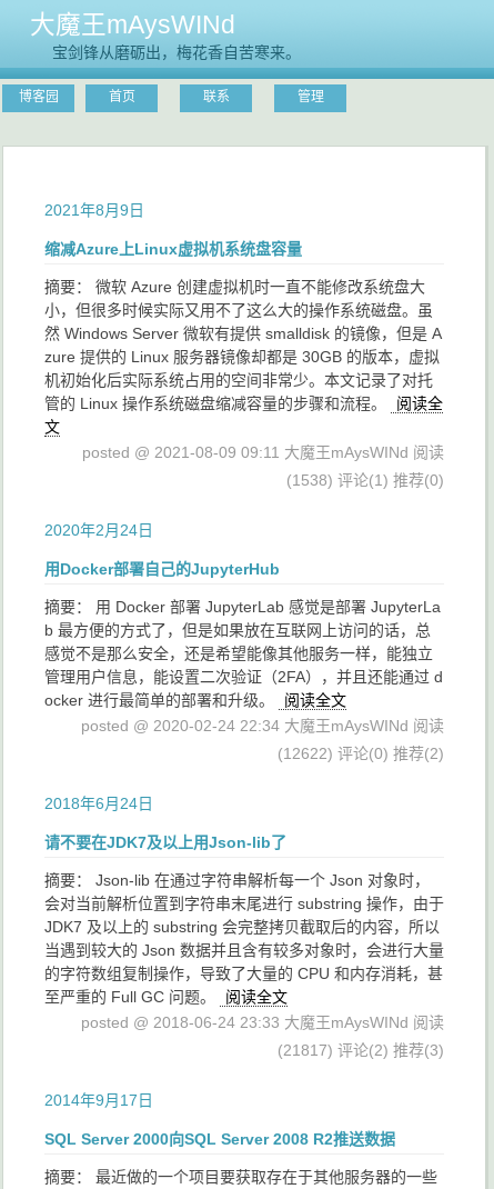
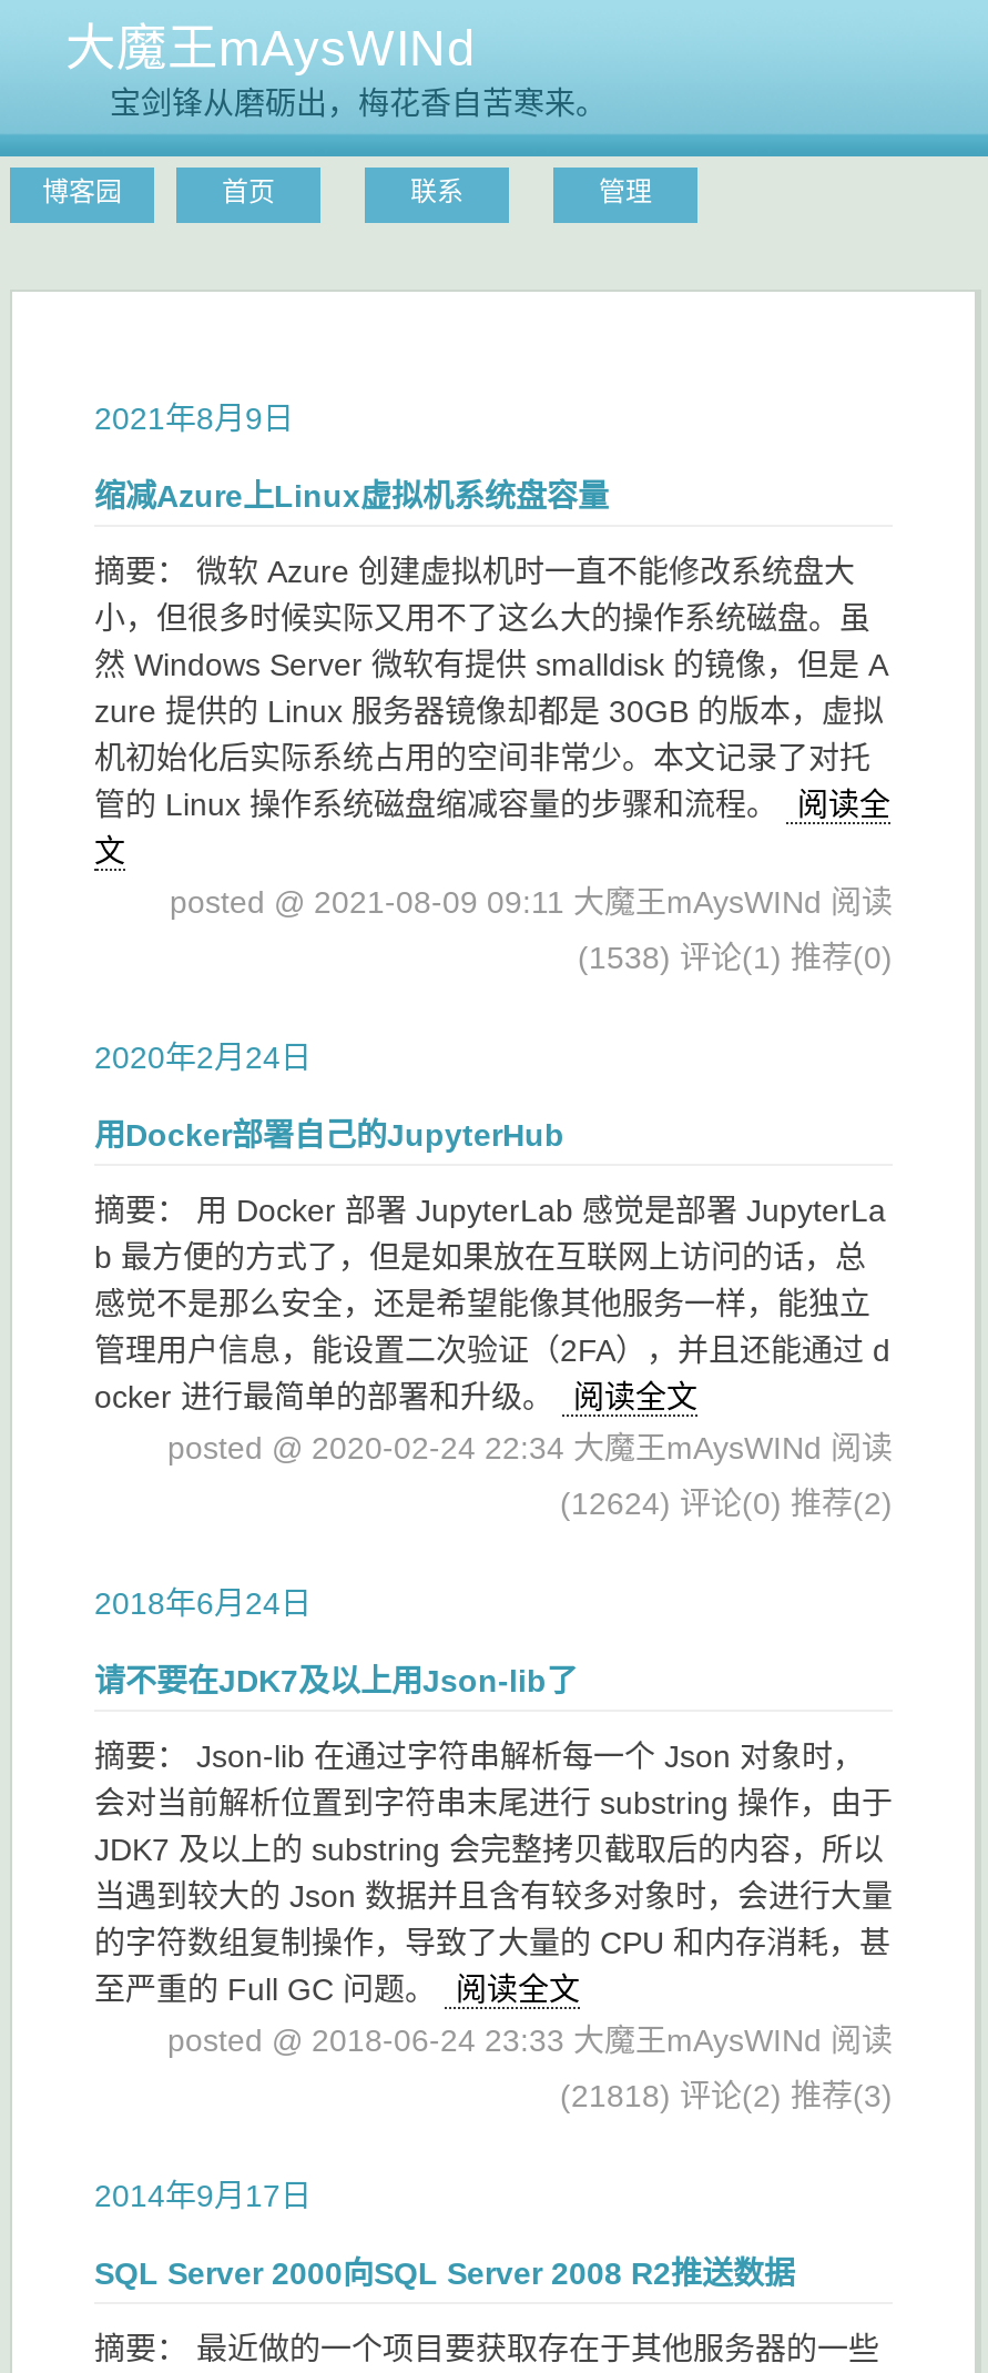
- (12622) 评论(0) 推荐(2)
+ (12624) 评论(0) 推荐(2)

- (21817) 评论(2) 推荐(3)
+ (21818) 评论(2) 推荐(3)
